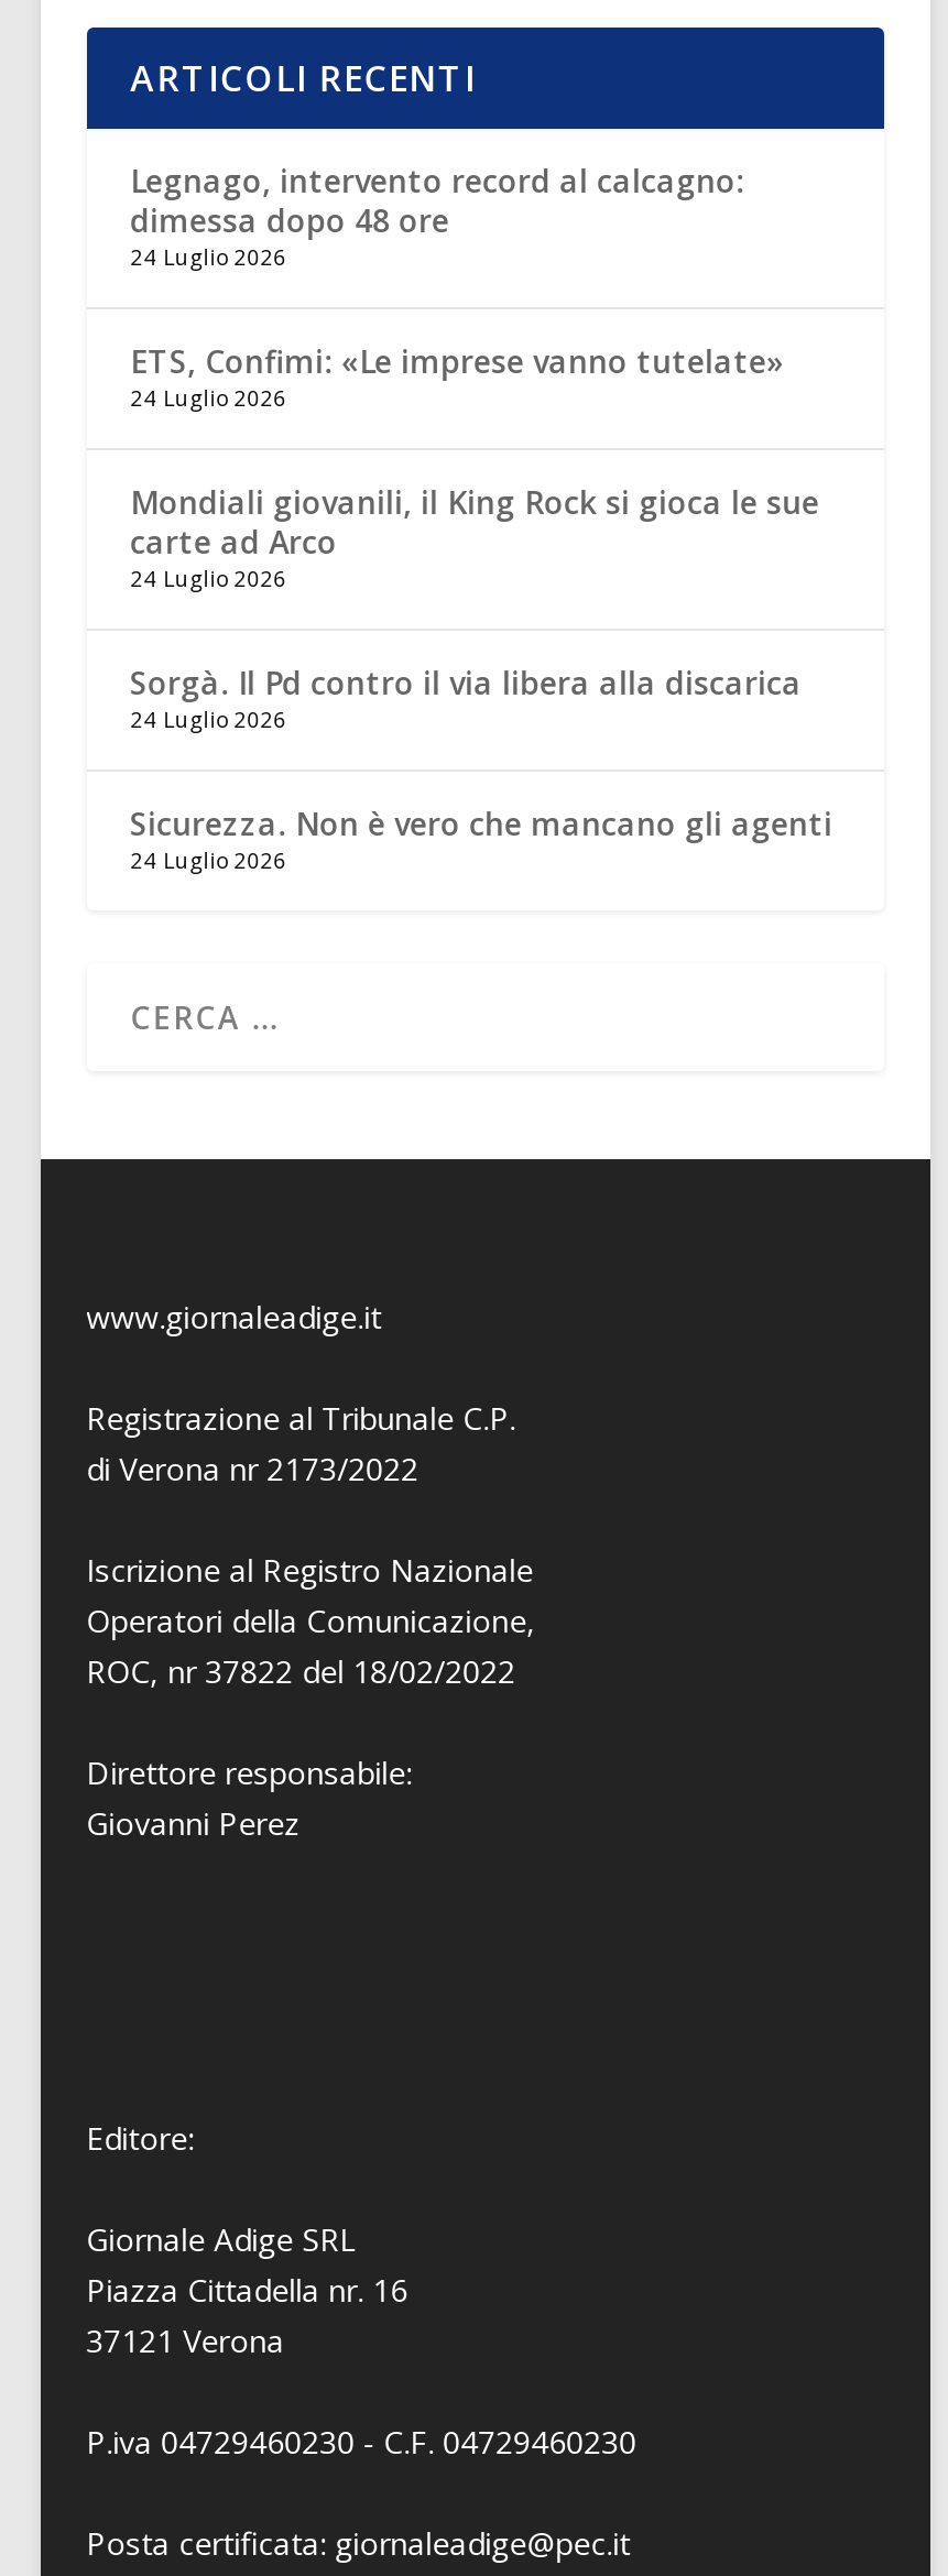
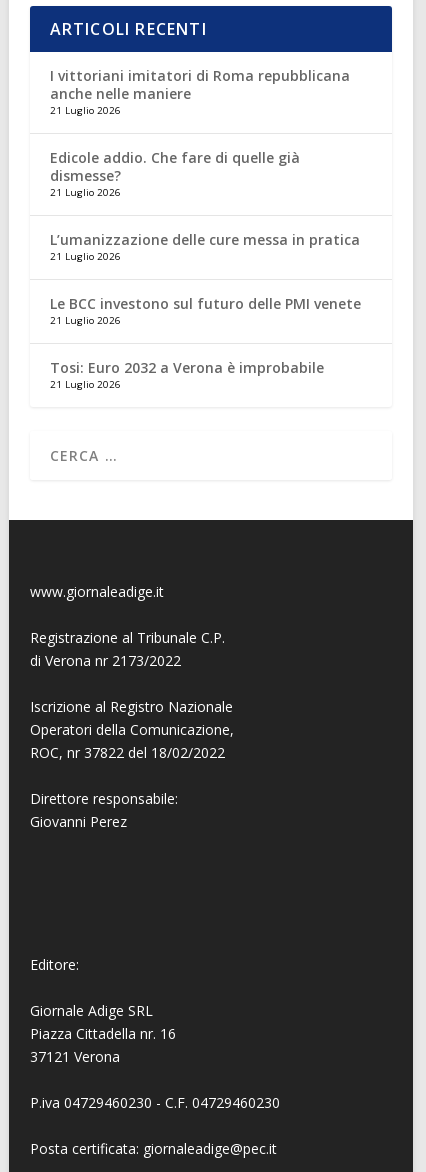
- Legnago, intervento record al calcagno:
- dimessa dopo 48 ore
- 24 Luglio 2026
+ I vittoriani imitatori di Roma repubblicana
+ anche nelle maniere
+ 21 Luglio 2026

- ETS, Confimi: «Le imprese vanno tutelate»
- 24 Luglio 2026
+ Edicole addio. Che fare di quelle già
+ dismesse?
+ 21 Luglio 2026

- Mondiali giovanili, il King Rock si gioca le sue
- carte ad Arco
- 24 Luglio 2026
+ L’umanizzazione delle cure messa in pratica
+ 21 Luglio 2026

- Sorgà. Il Pd contro il via libera alla discarica
- 24 Luglio 2026
+ Le BCC investono sul futuro delle PMI venete
+ 21 Luglio 2026

- Sicurezza. Non è vero che mancano gli agenti
- 24 Luglio 2026
+ Tosi: Euro 2032 a Verona è improbabile
+ 21 Luglio 2026
